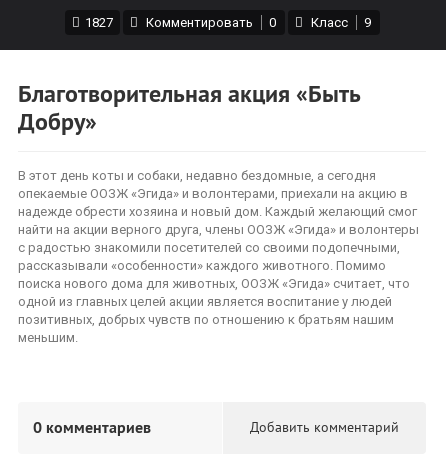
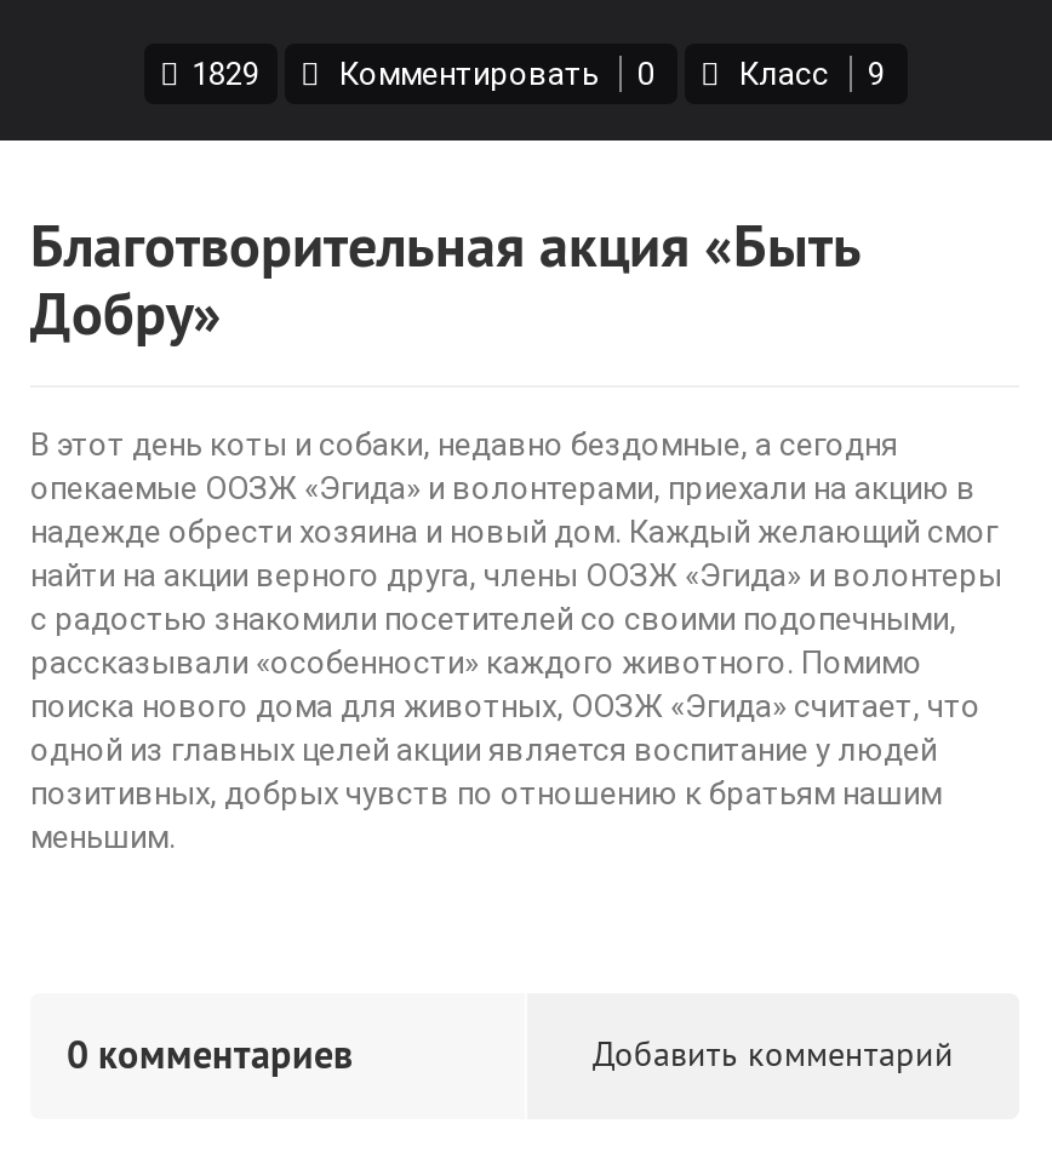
- 1827 Комментировать 0
+ 1829 Комментировать 0
